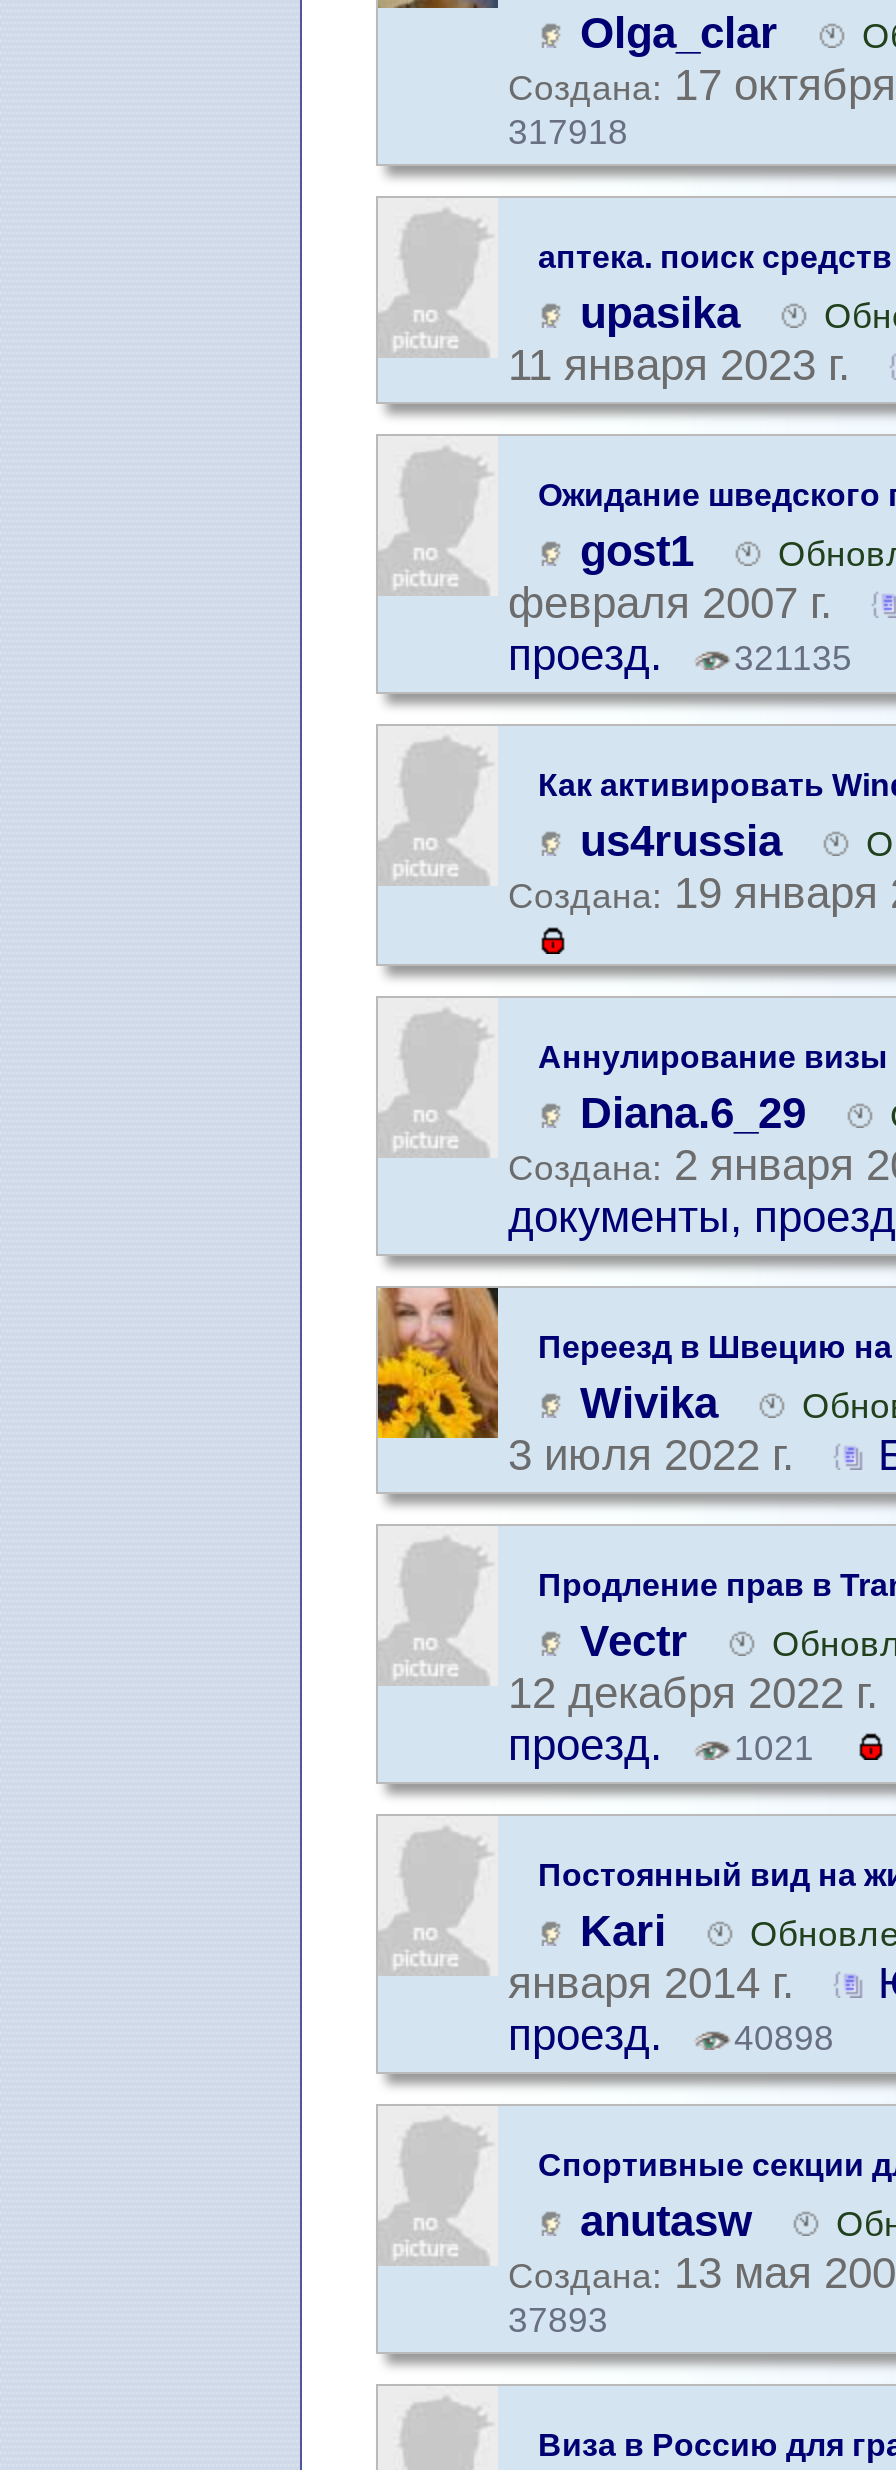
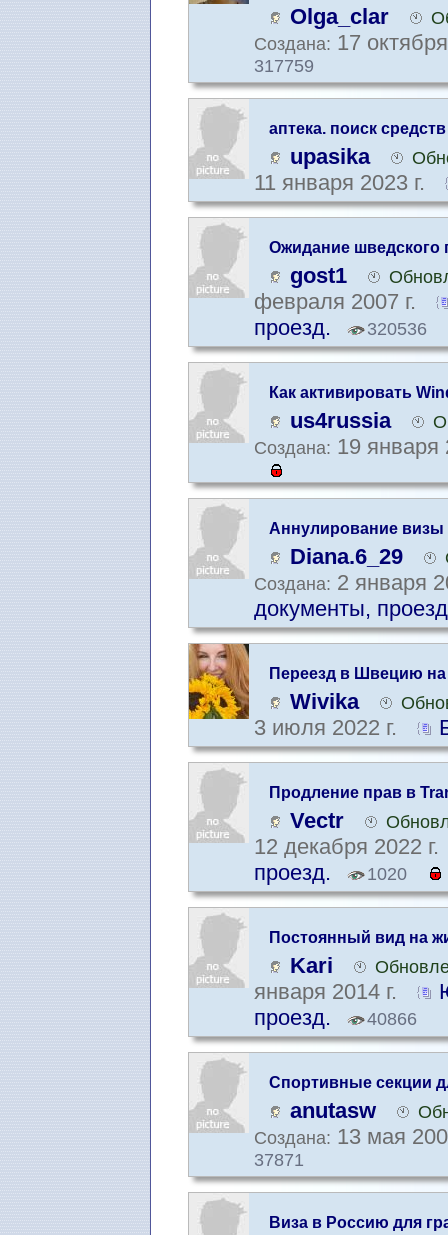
- 317918
+ 317759

- проезд. 321135
+ проезд. 320536

- проезд. 1021
+ проезд. 1020

- проезд. 40898
+ проезд. 40866

- 37893
+ 37871
